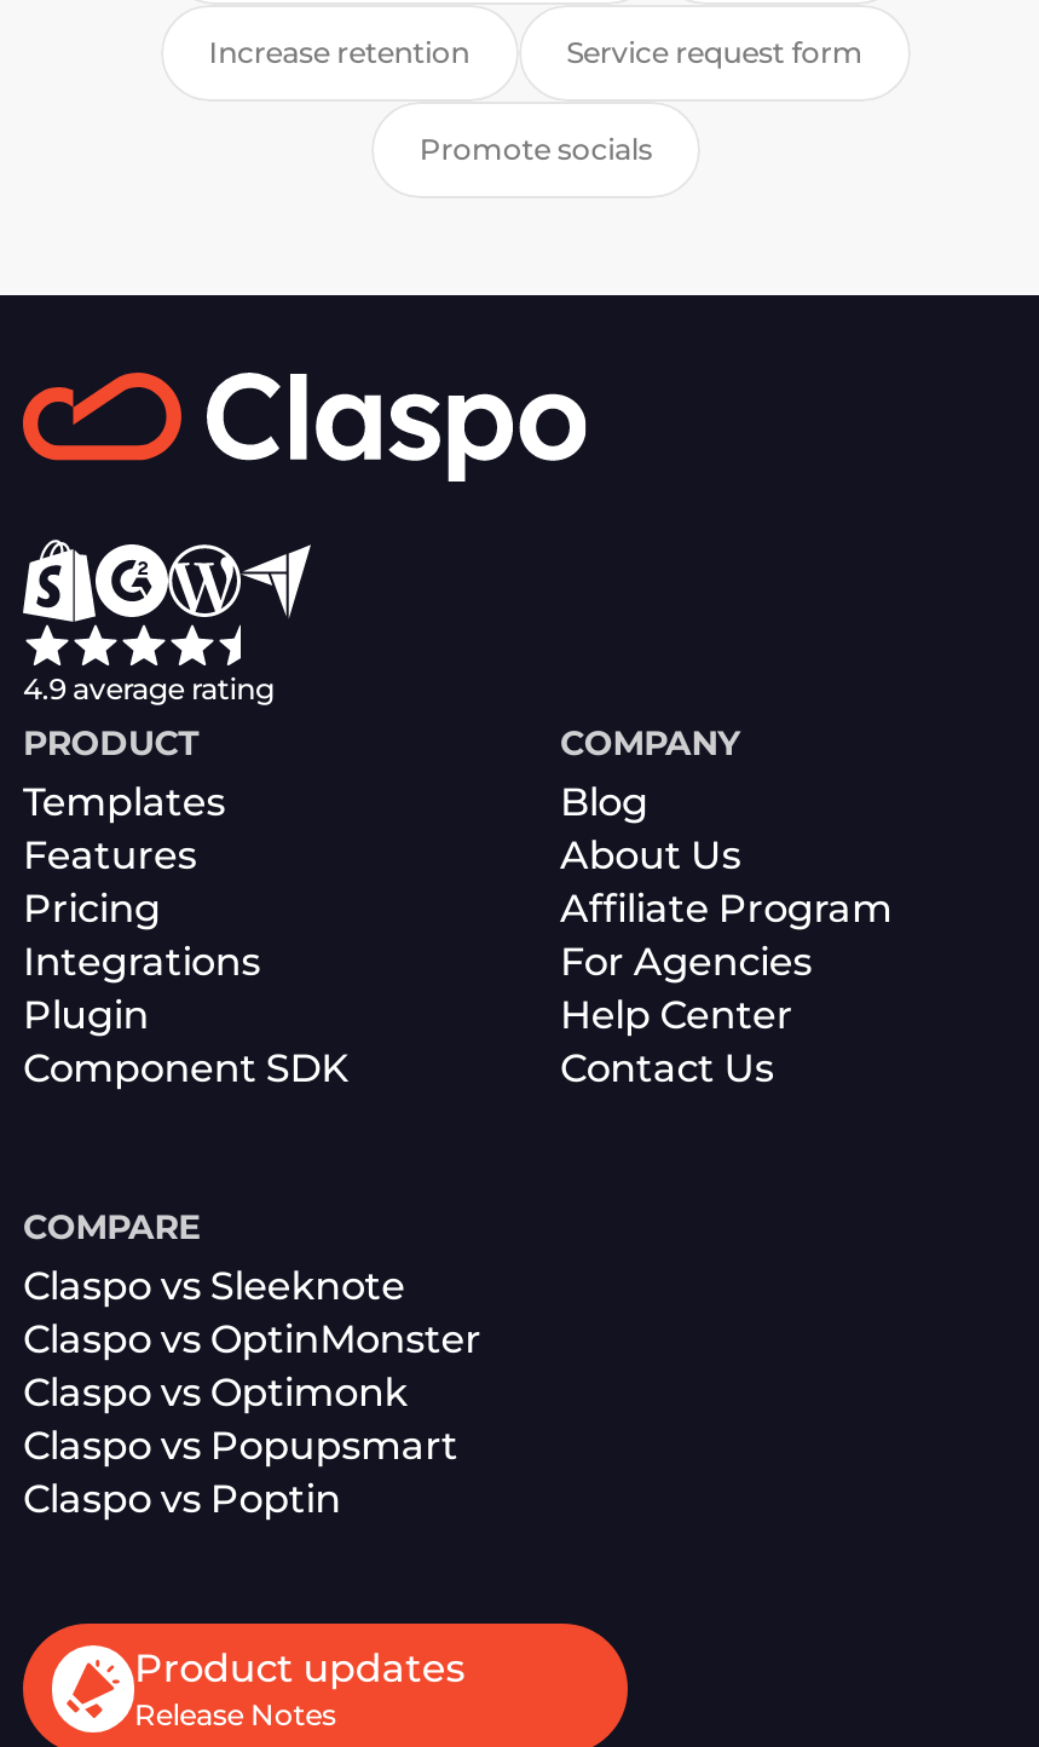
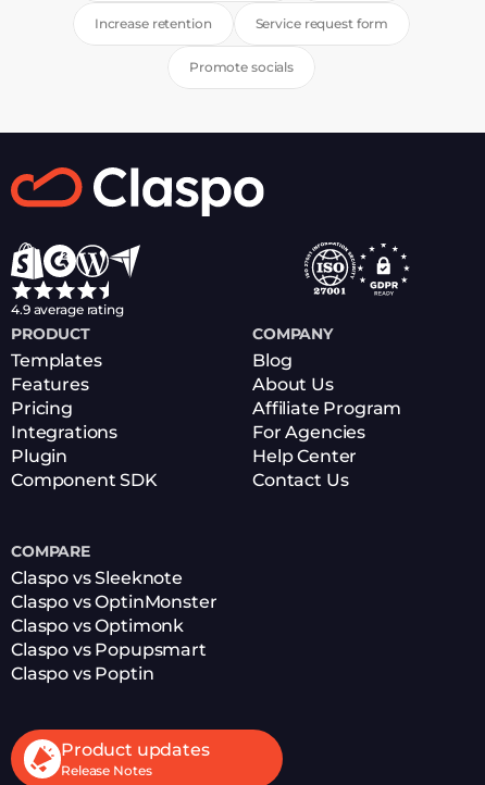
+ [image]
